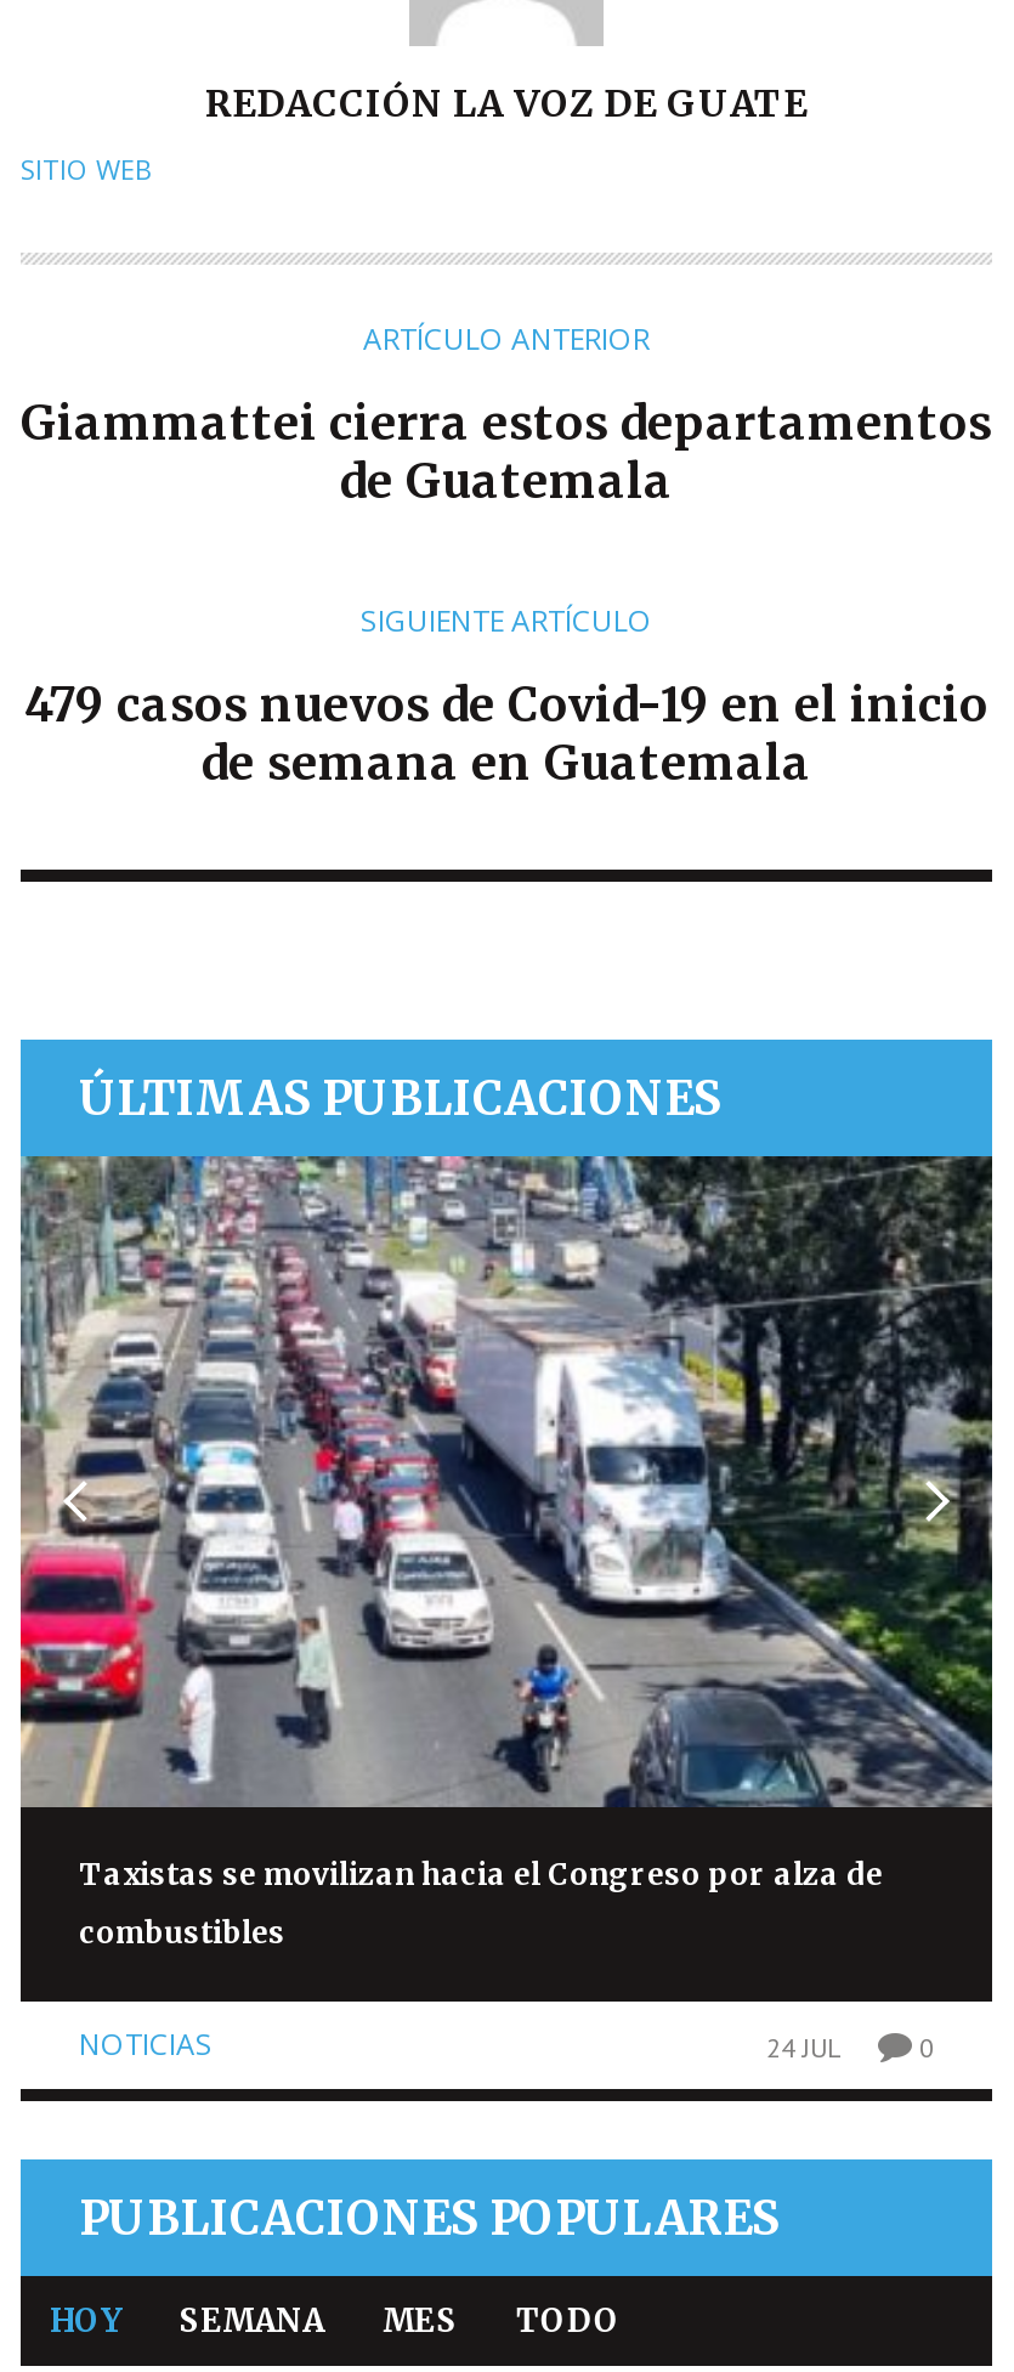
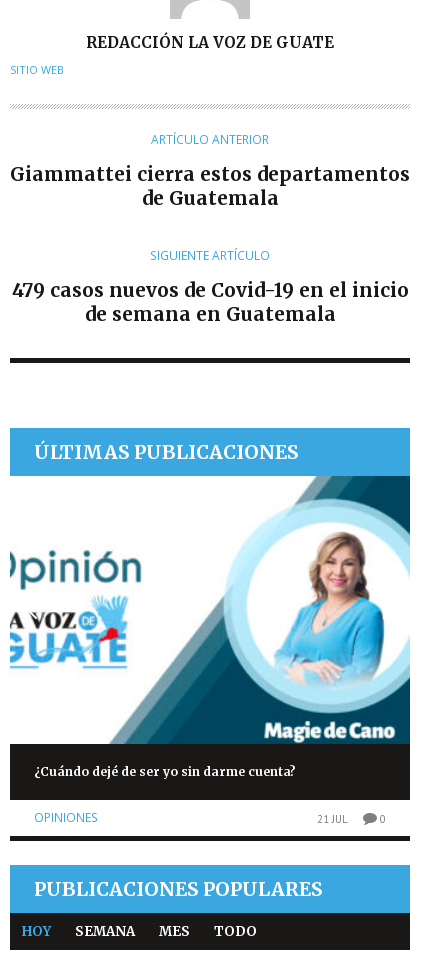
- [image]
- Taxistas se movilizan hacia el Congreso por alza de
- combustibles
- NOTICIAS
- 24 JUL
+ [image]
+ ¿Cuándo dejé de ser yo sin darme cuenta?
+ OPINIONES
+ 21 JUL
